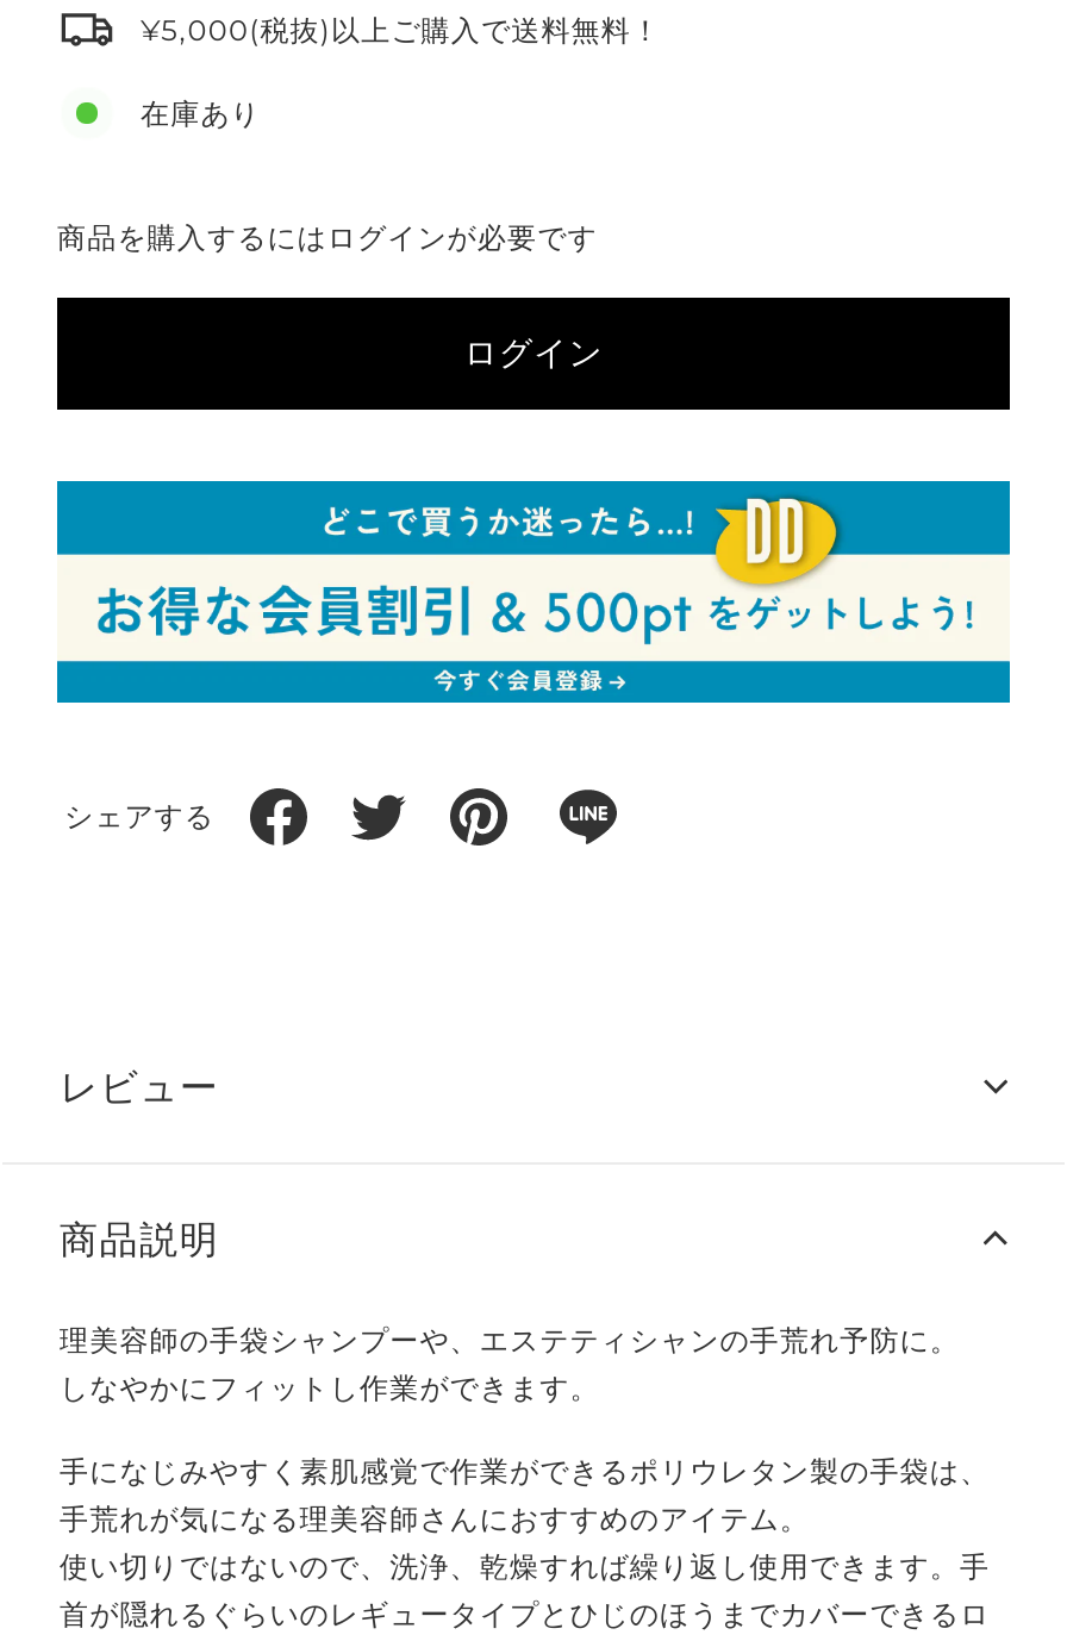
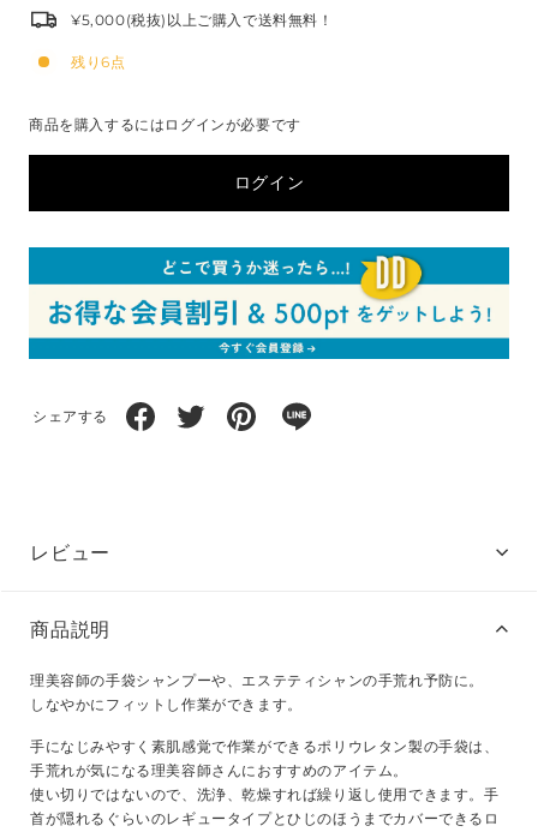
- 在庫あり
+ 残り6点
